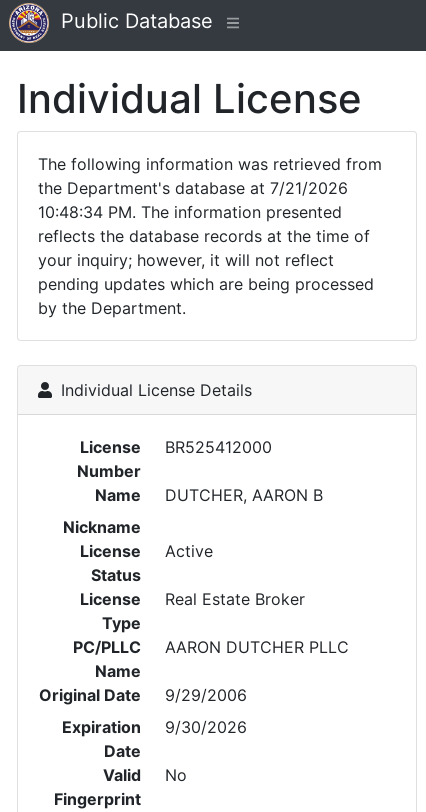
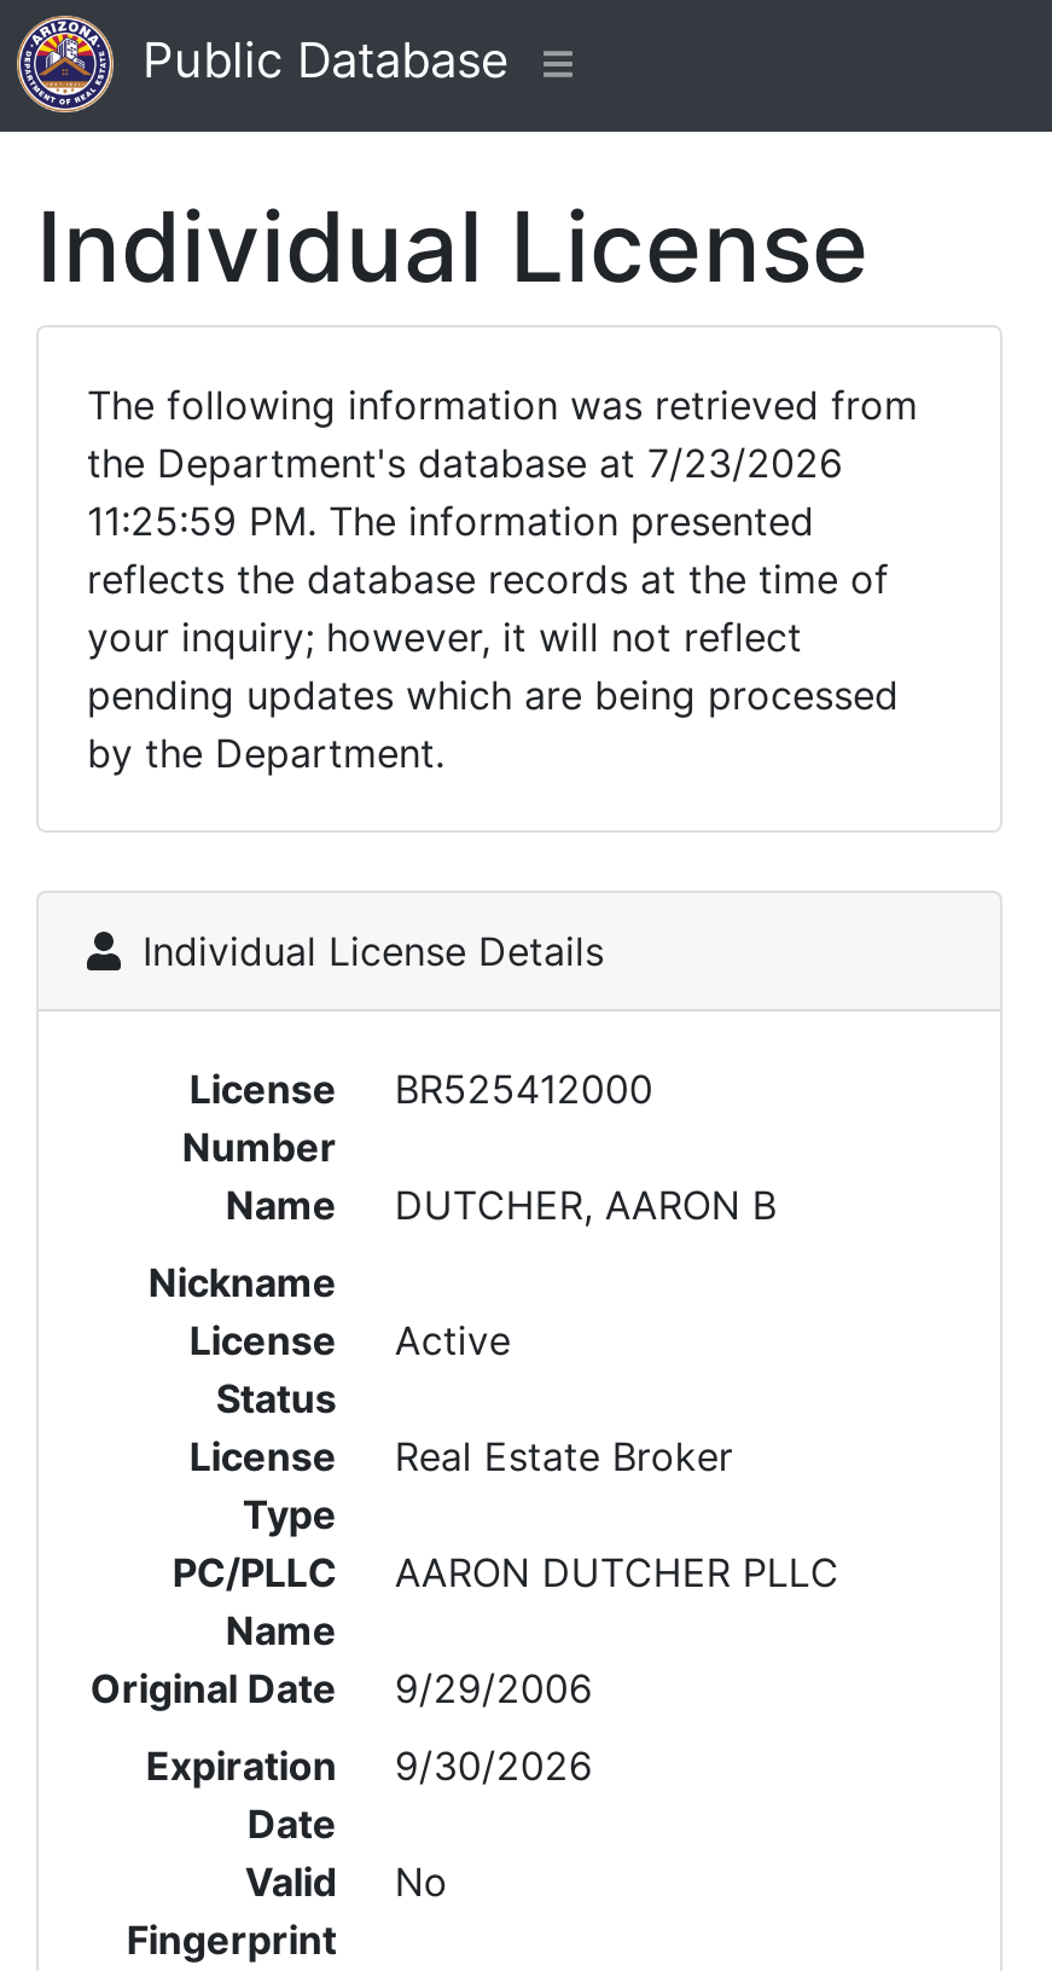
- the Department's database at 7/21/2026
+ the Department's database at 7/23/2026

- 10:48:34 PM. The information presented
+ 11:25:59 PM. The information presented
